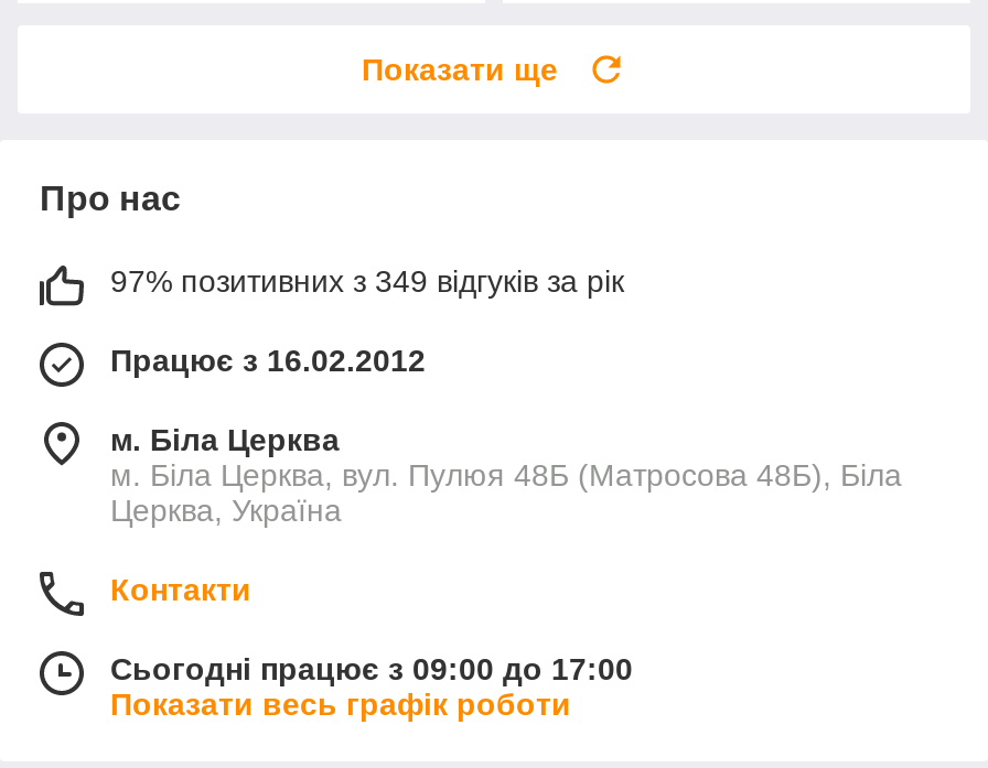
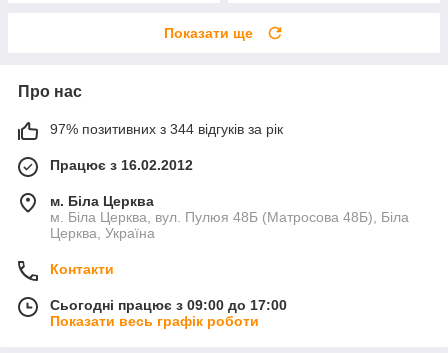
- 97% позитивних з 349 відгуків за рік
+ 97% позитивних з 344 відгуків за рік
